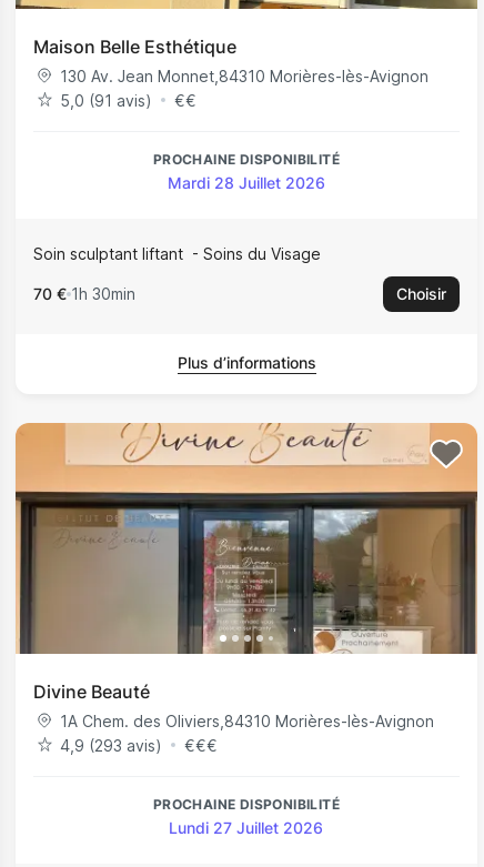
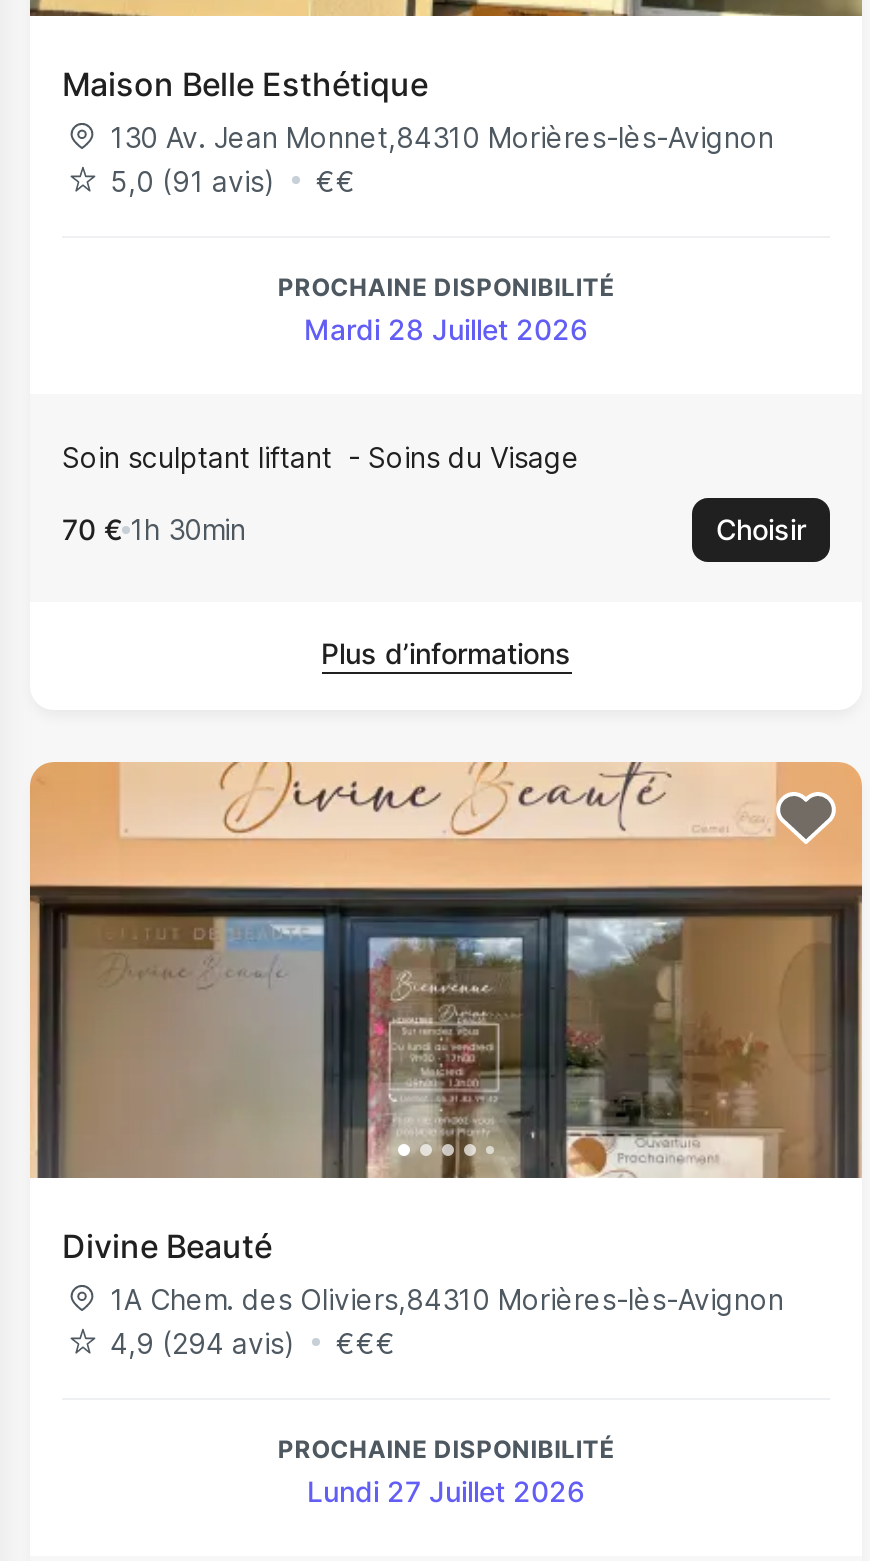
- 4,9 (293 avis)
+ 4,9 (294 avis)
